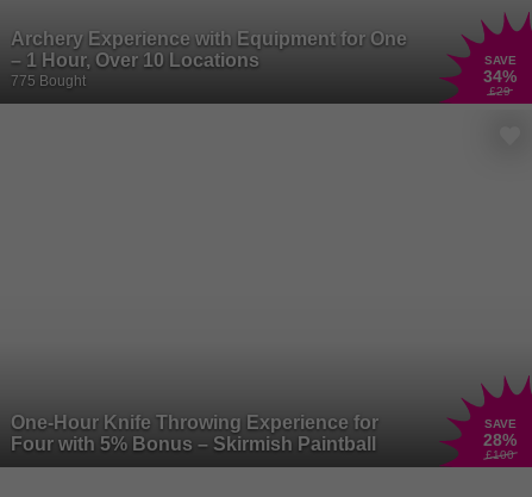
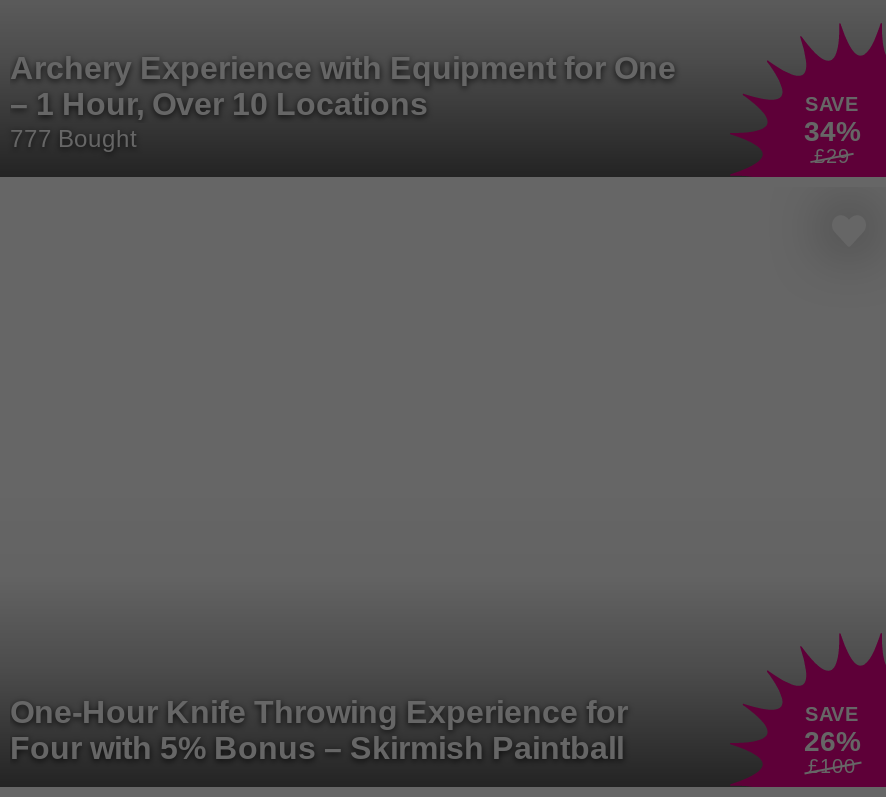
- 775 Bought
+ 777 Bought

- 28%
+ 26%
